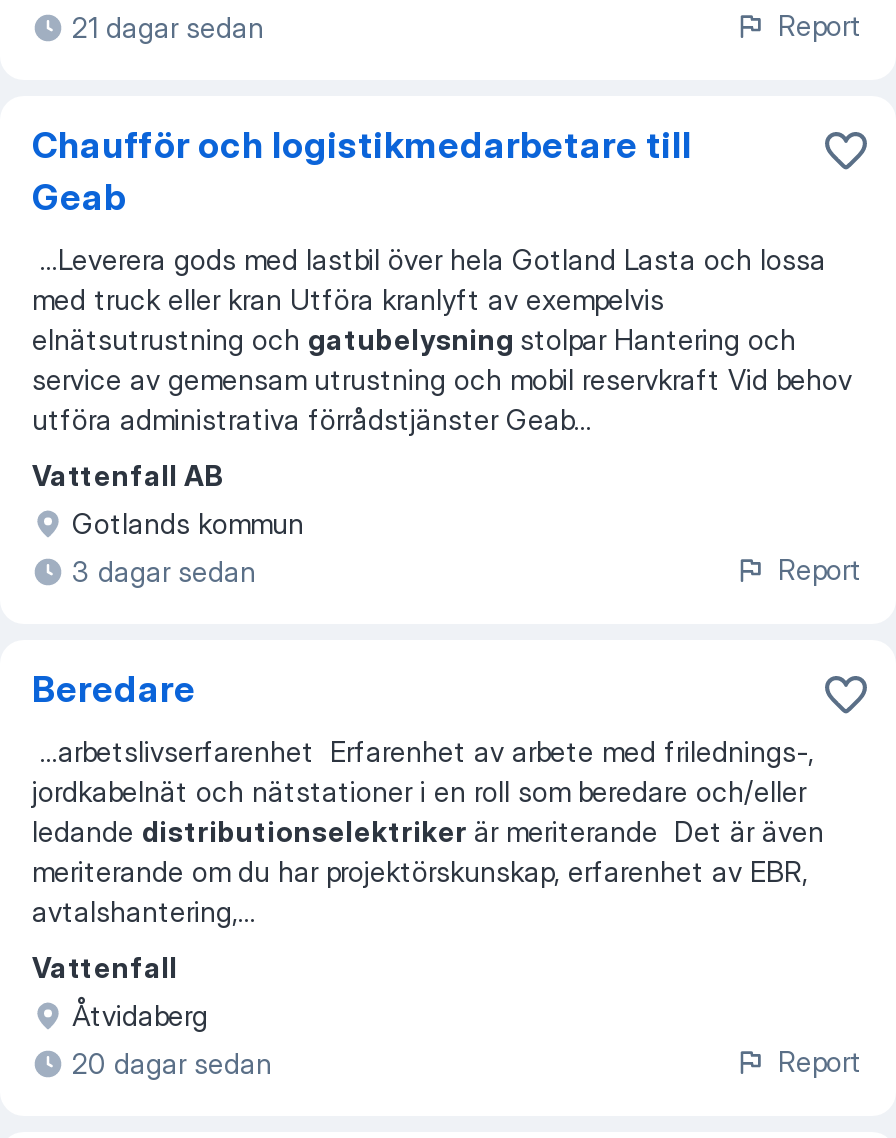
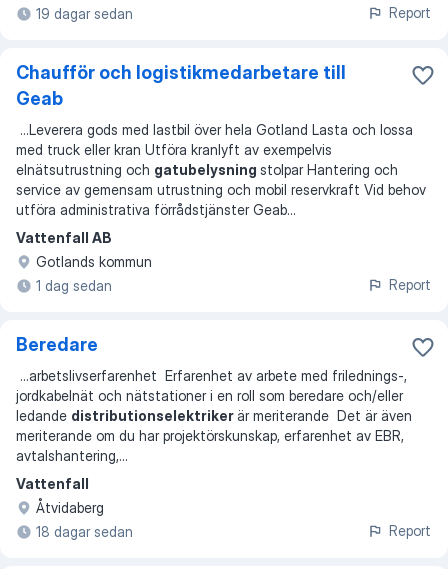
- 21 dagar sedan
+ 19 dagar sedan

- 3 dagar sedan
+ 1 dag sedan

- 20 dagar sedan
+ 18 dagar sedan
